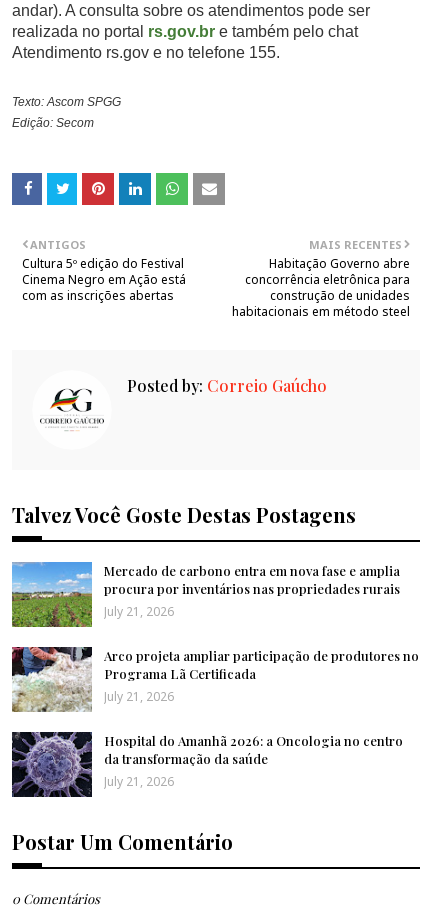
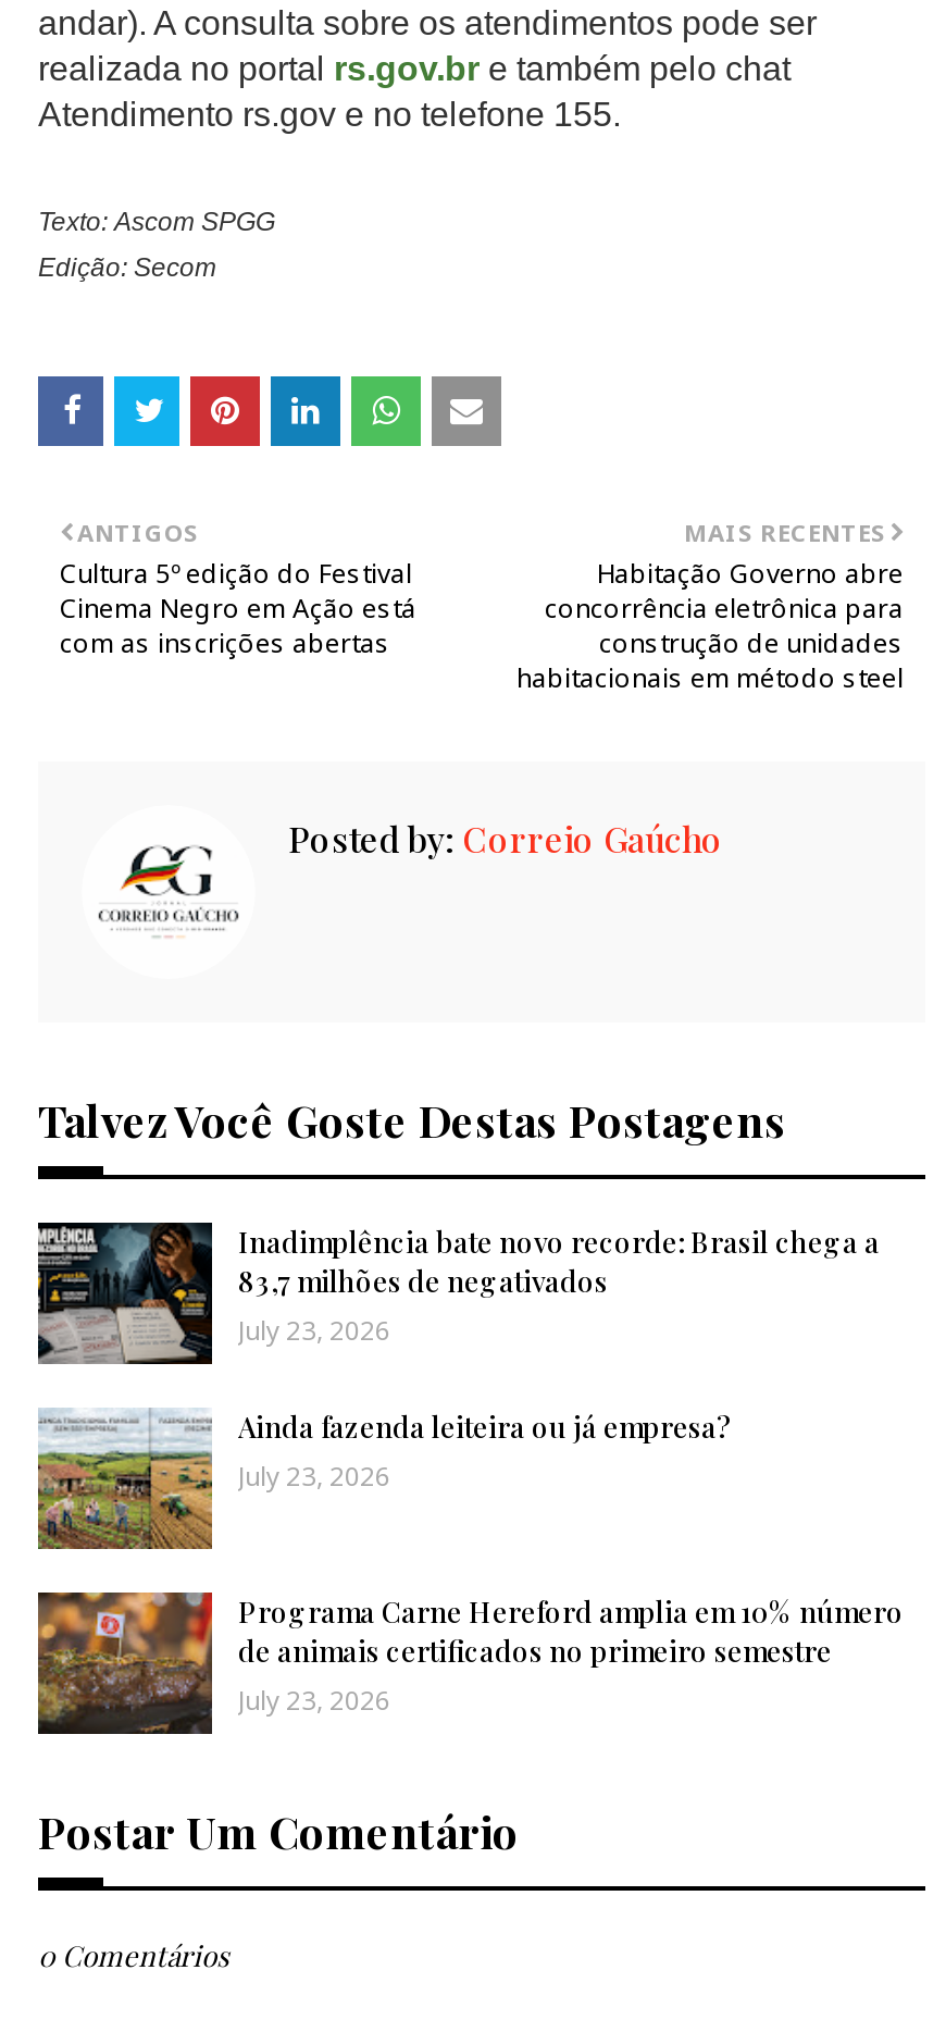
- [image]
- Mercado de carbono entra em nova fase e amplia
- procura por inventários nas propriedades rurais
- July 21, 2026
+ [image]
+ Inadimplência bate novo recorde: Brasil chega a
+ 83,7 milhões de negativados
+ July 23, 2026

- [image]
- Arco projeta ampliar participação de produtores no
- Programa Lã Certificada
- July 21, 2026
+ [image]
+ Ainda fazenda leiteira ou já empresa?
+ July 23, 2026

- [image]
- Hospital do Amanhã 2026: a Oncologia no centro
- da transformação da saúde
- July 21, 2026
+ [image]
+ Programa Carne Hereford amplia em 10% número
+ de animais certificados no primeiro semestre
+ July 23, 2026
